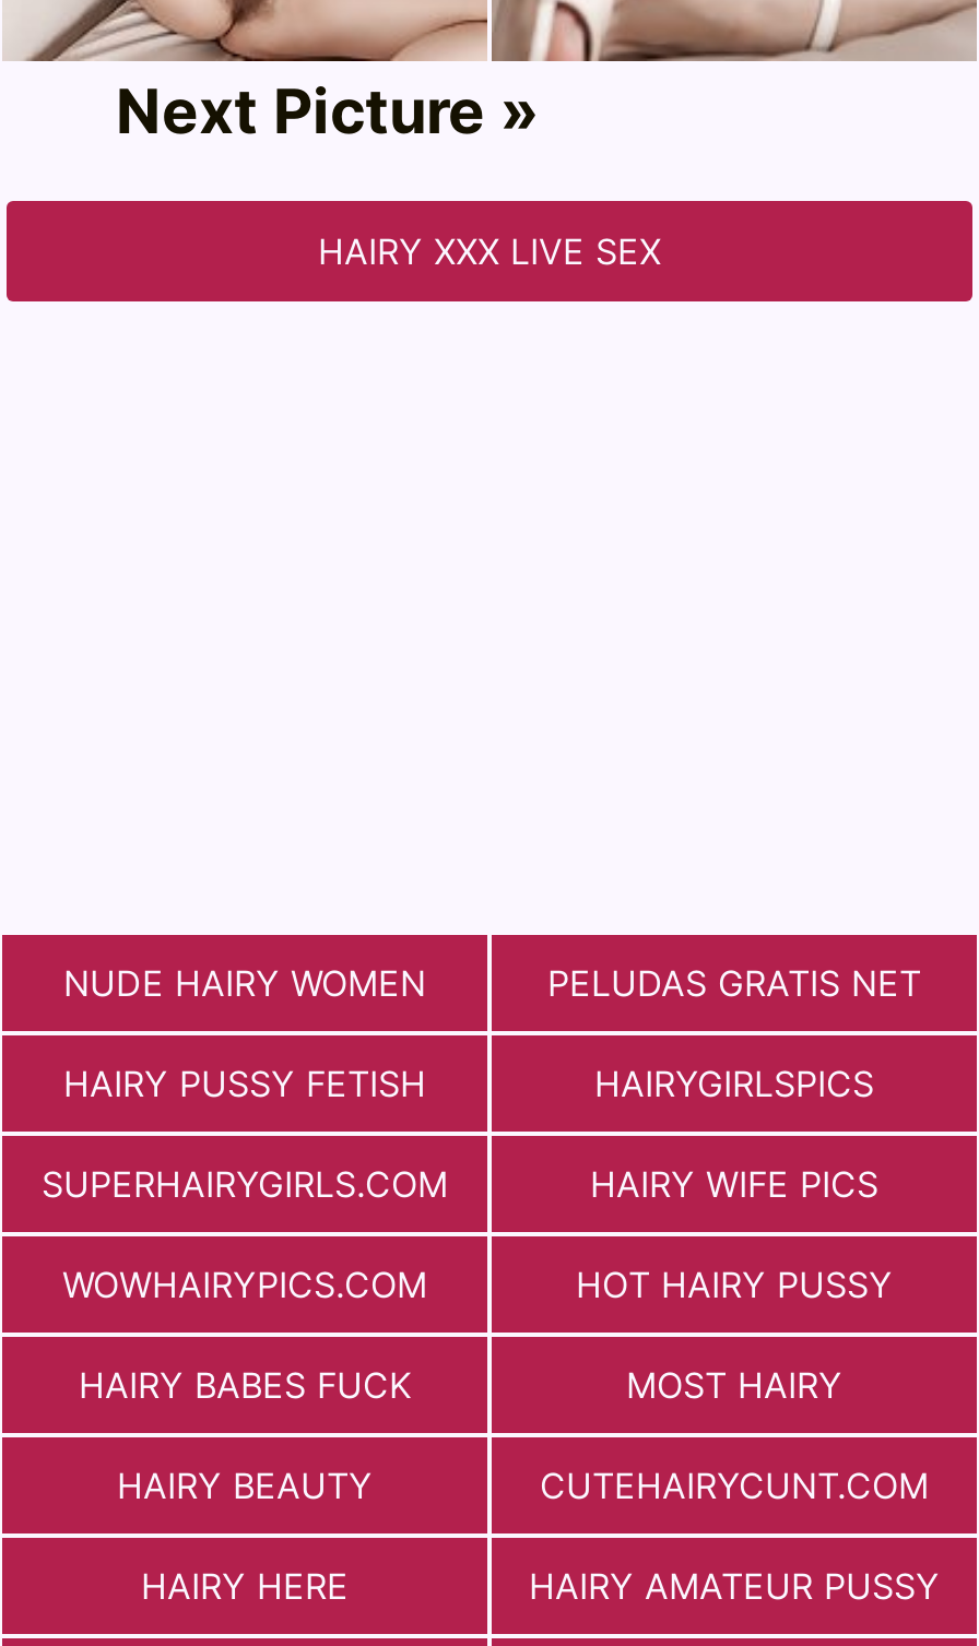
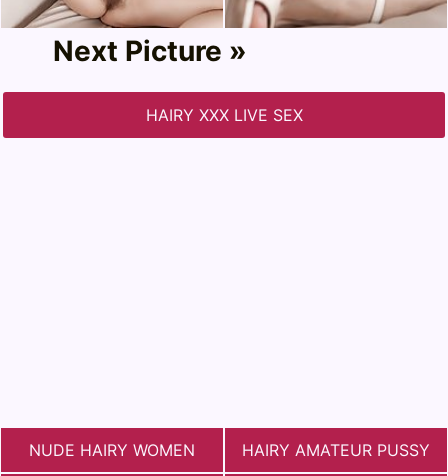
- PELUDAS GRATIS NET
- HAIRY PUSSY FETISH
- HAIRYGIRLSPICS
- SUPERHAIRYGIRLS.COM
- HAIRY WIFE PICS
- WOWHAIRYPICS.COM
- HOT HAIRY PUSSY
- HAIRY BABES FUCK
- MOST HAIRY
- HAIRY BEAUTY
- CUTEHAIRYCUNT.COM
- HAIRY HERE
